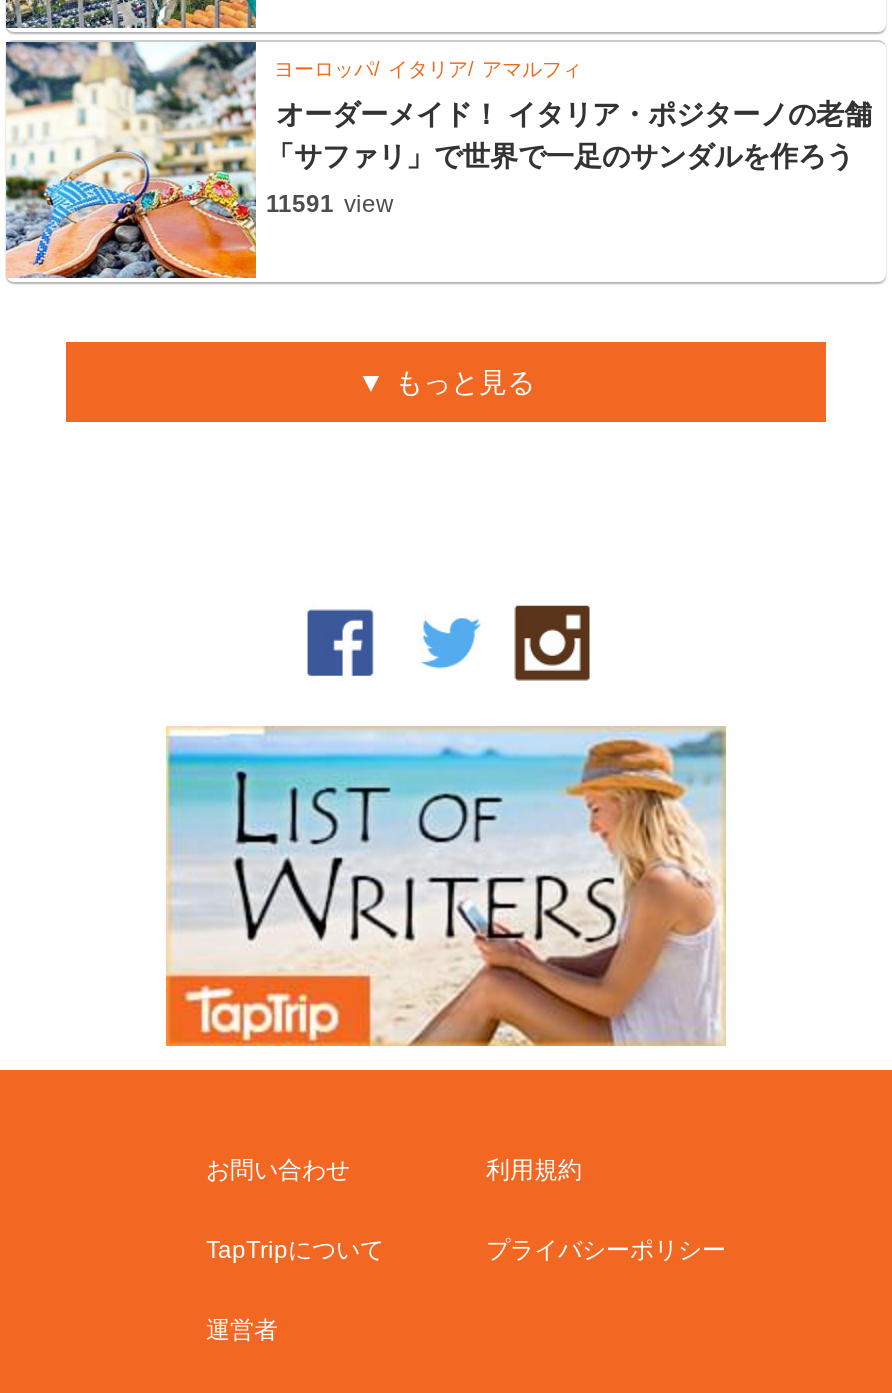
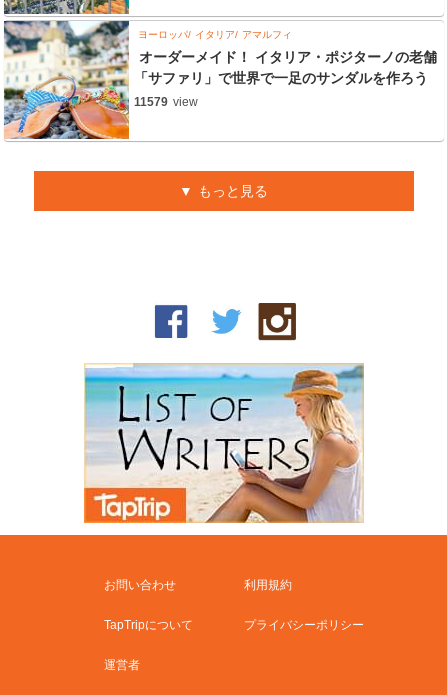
- 11591 view
+ 11579 view
